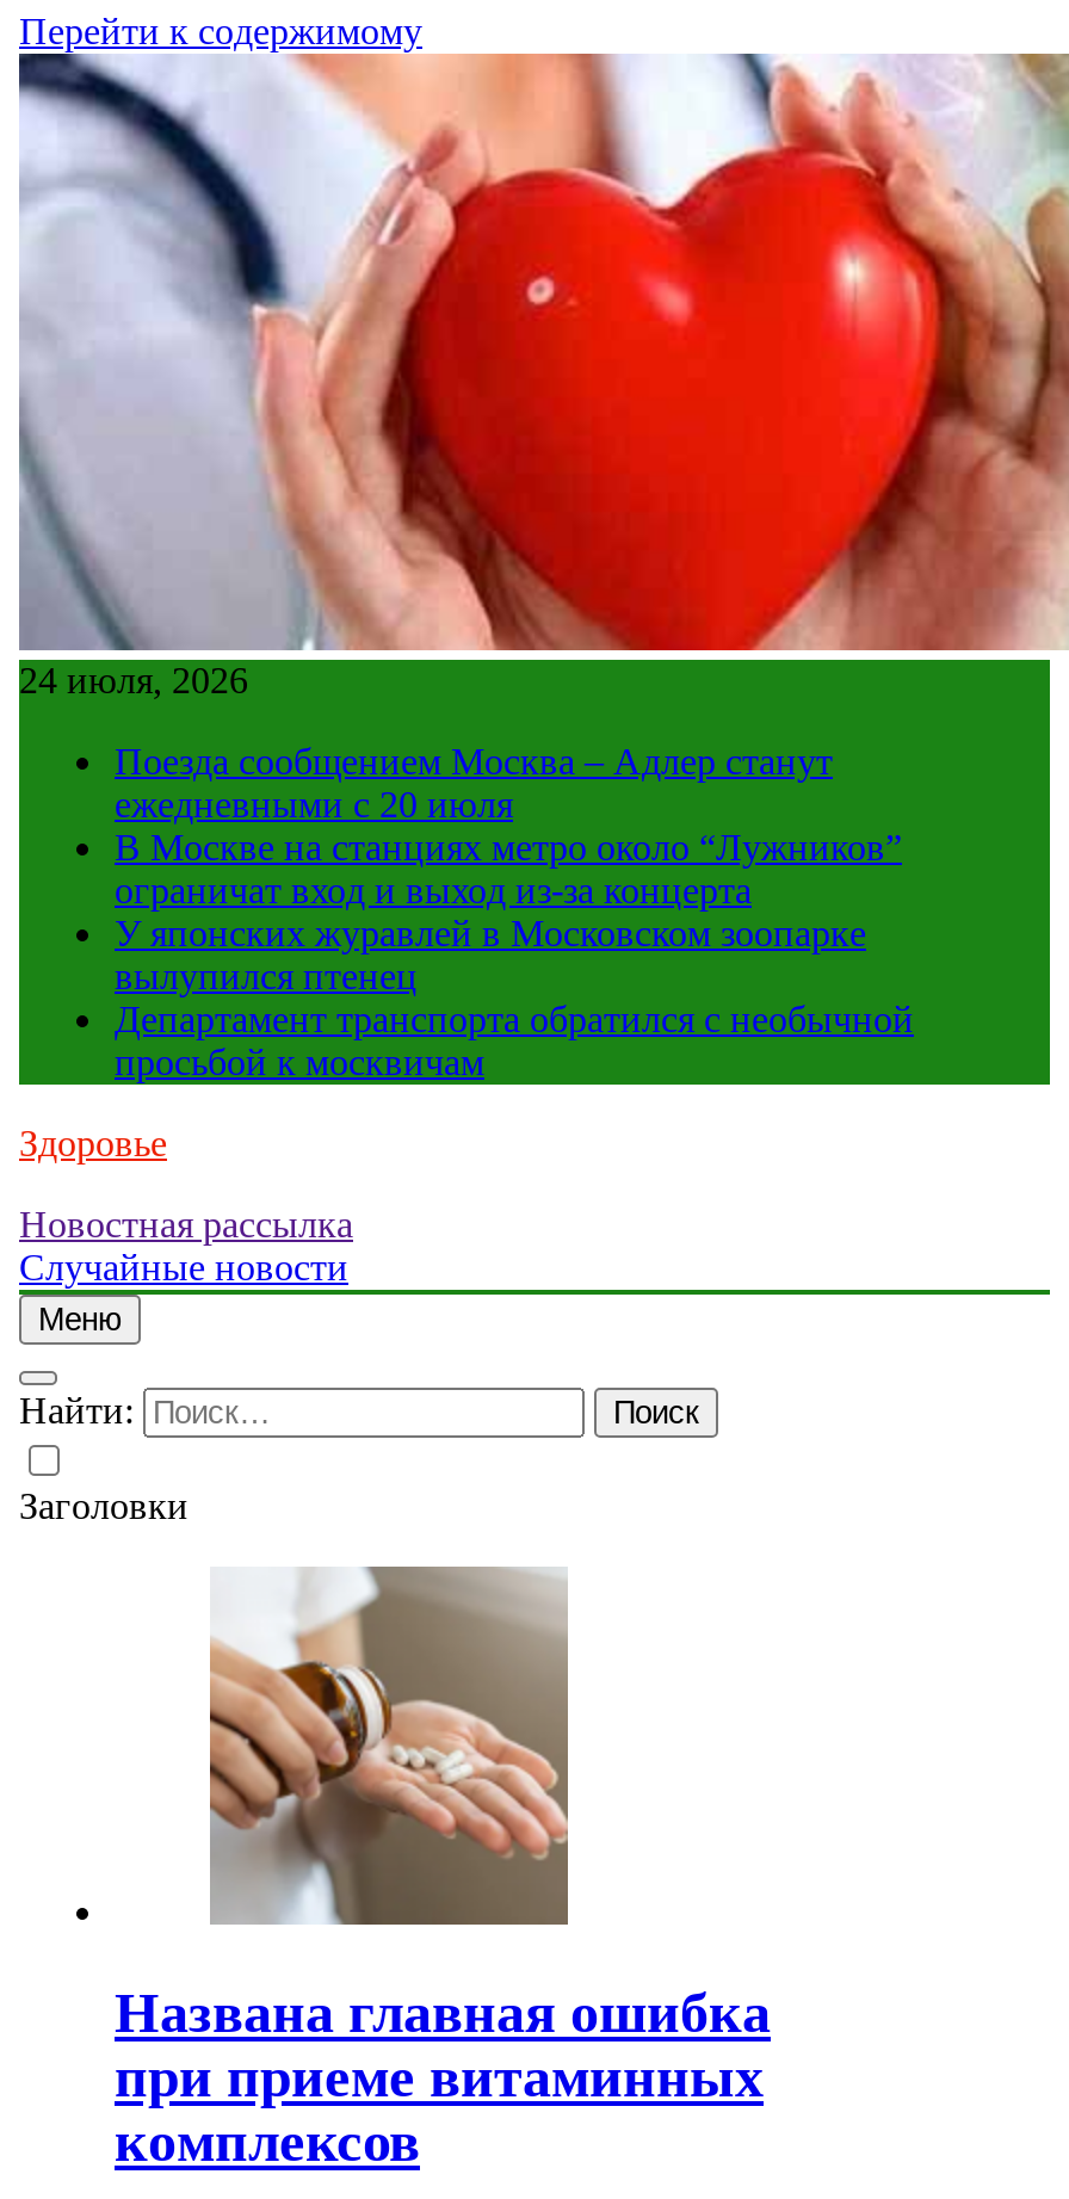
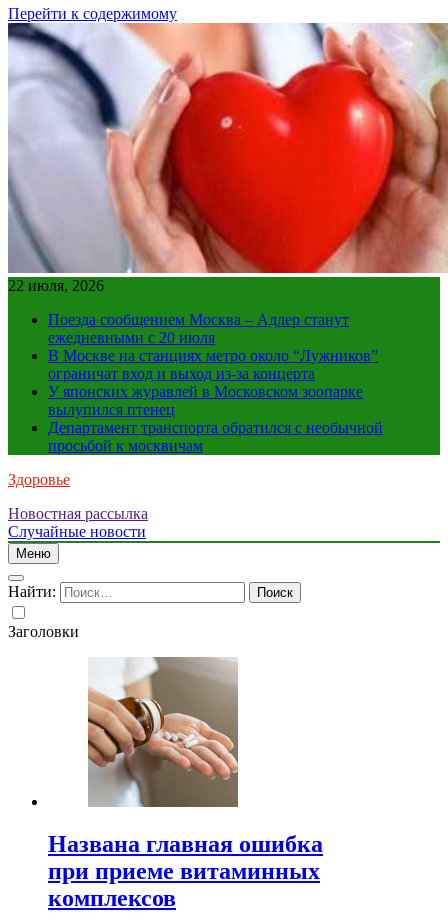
- 24 июля, 2026
+ 22 июля, 2026
